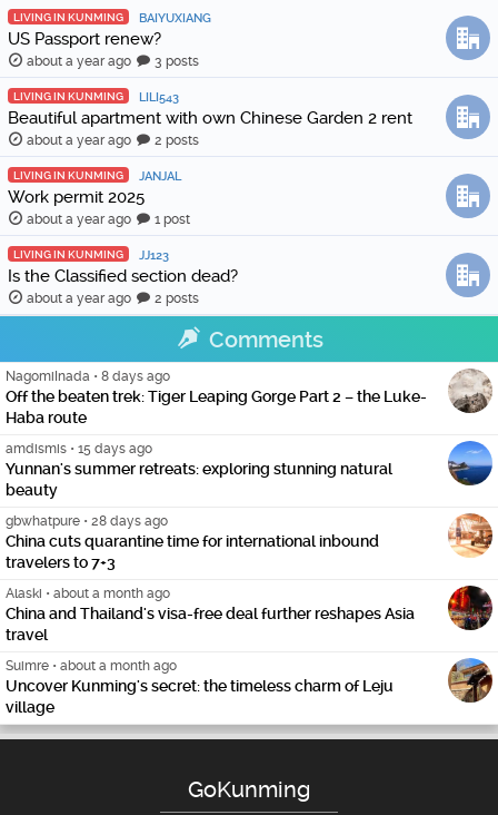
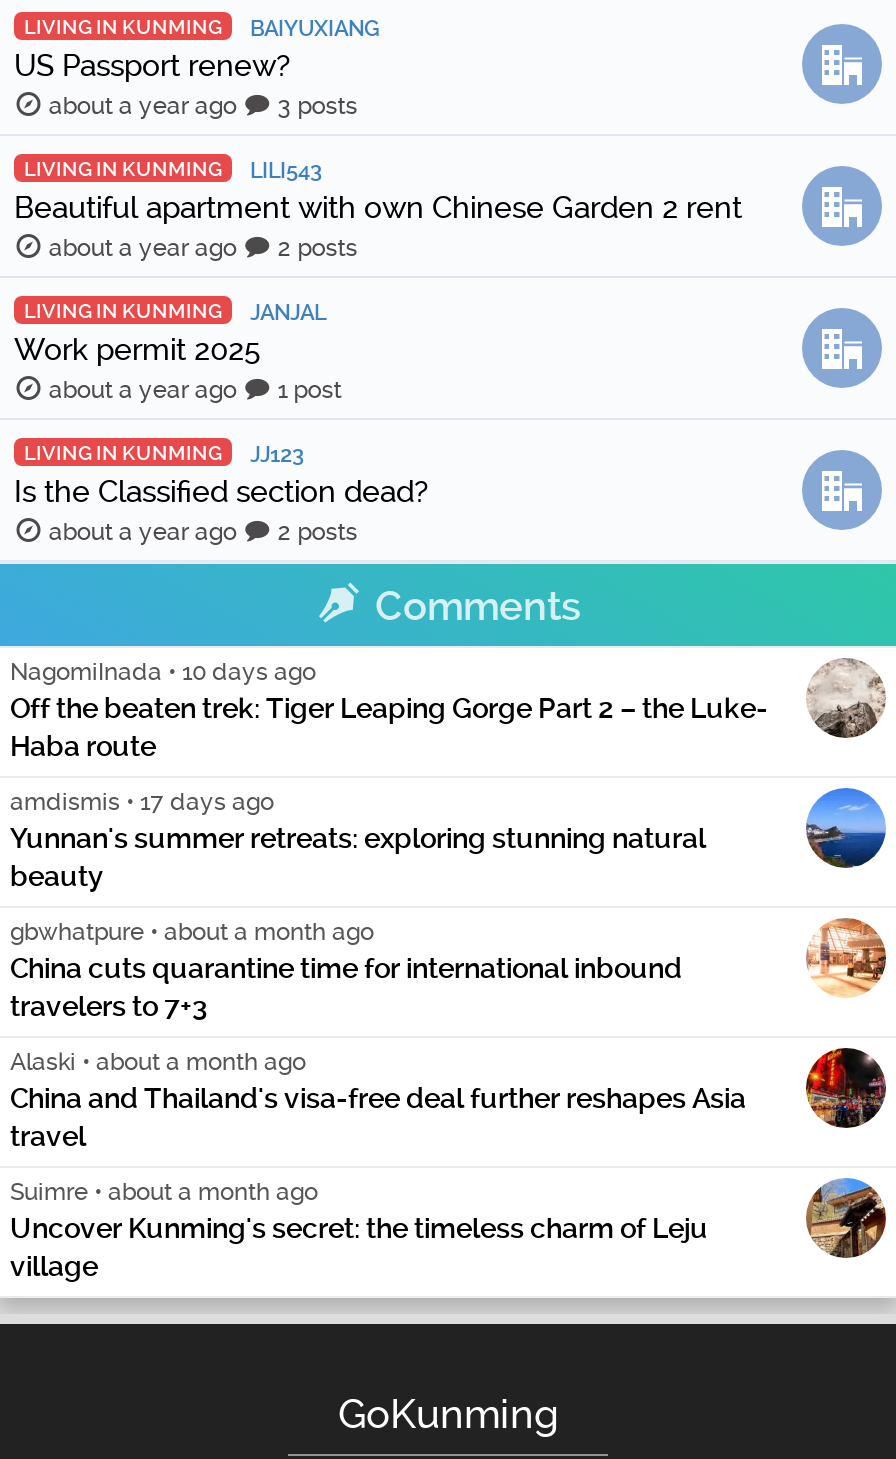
- NagomiInada • 8 days ago
+ NagomiInada • 10 days ago

- amdismis • 15 days ago
+ amdismis • 17 days ago

- gbwhatpure • 28 days ago
+ gbwhatpure • about a month ago
